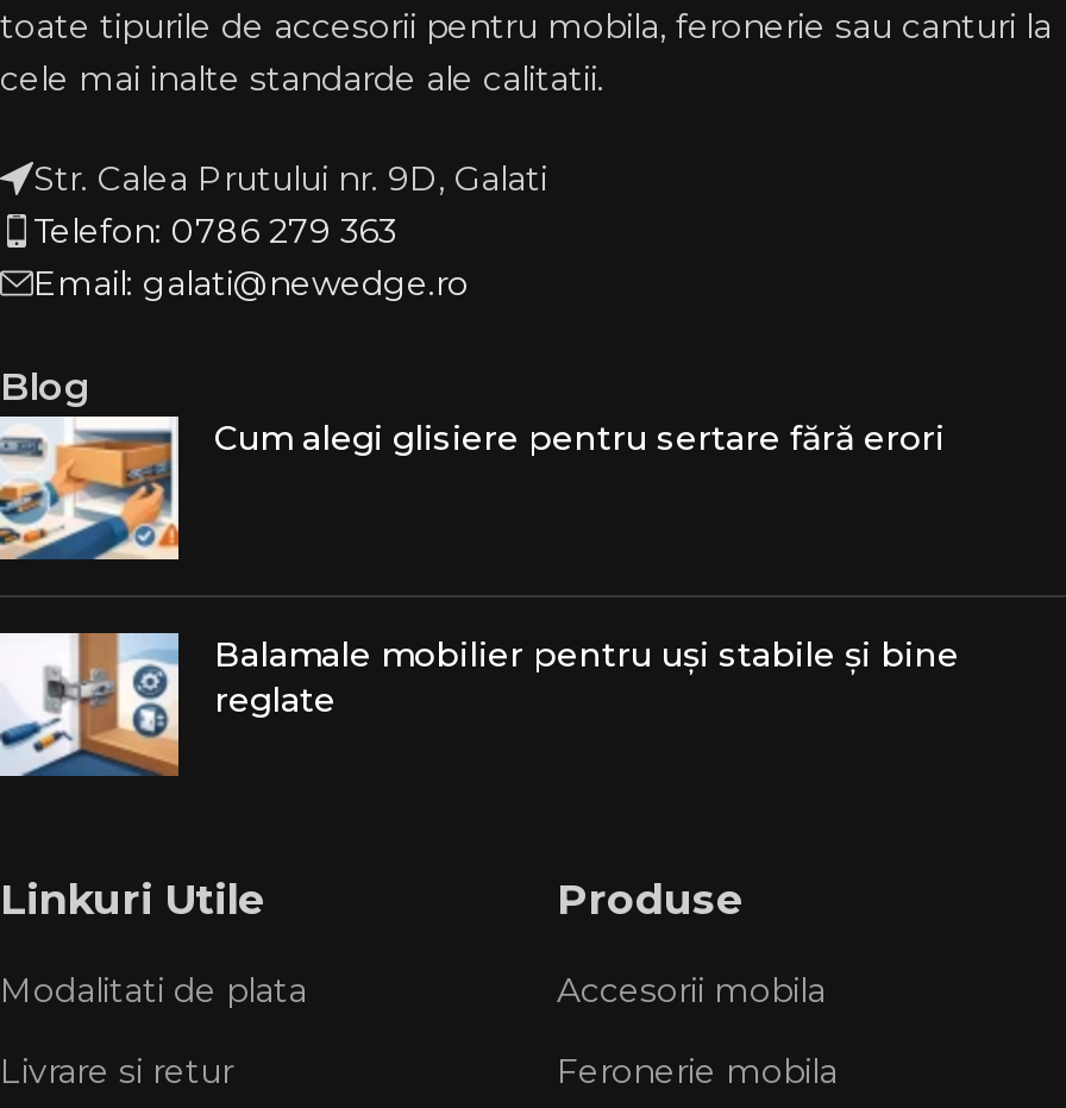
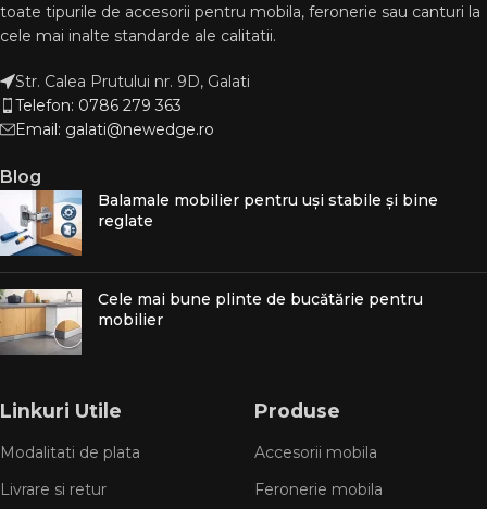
- [image]
- Cum alegi glisiere pentru sertare fără erori

moved up: [image] | Balamale mobilier pentru uși stabile și bine | reglate

+ [image]
+ Cele mai bune plinte de bucătărie pentru
+ mobilier
